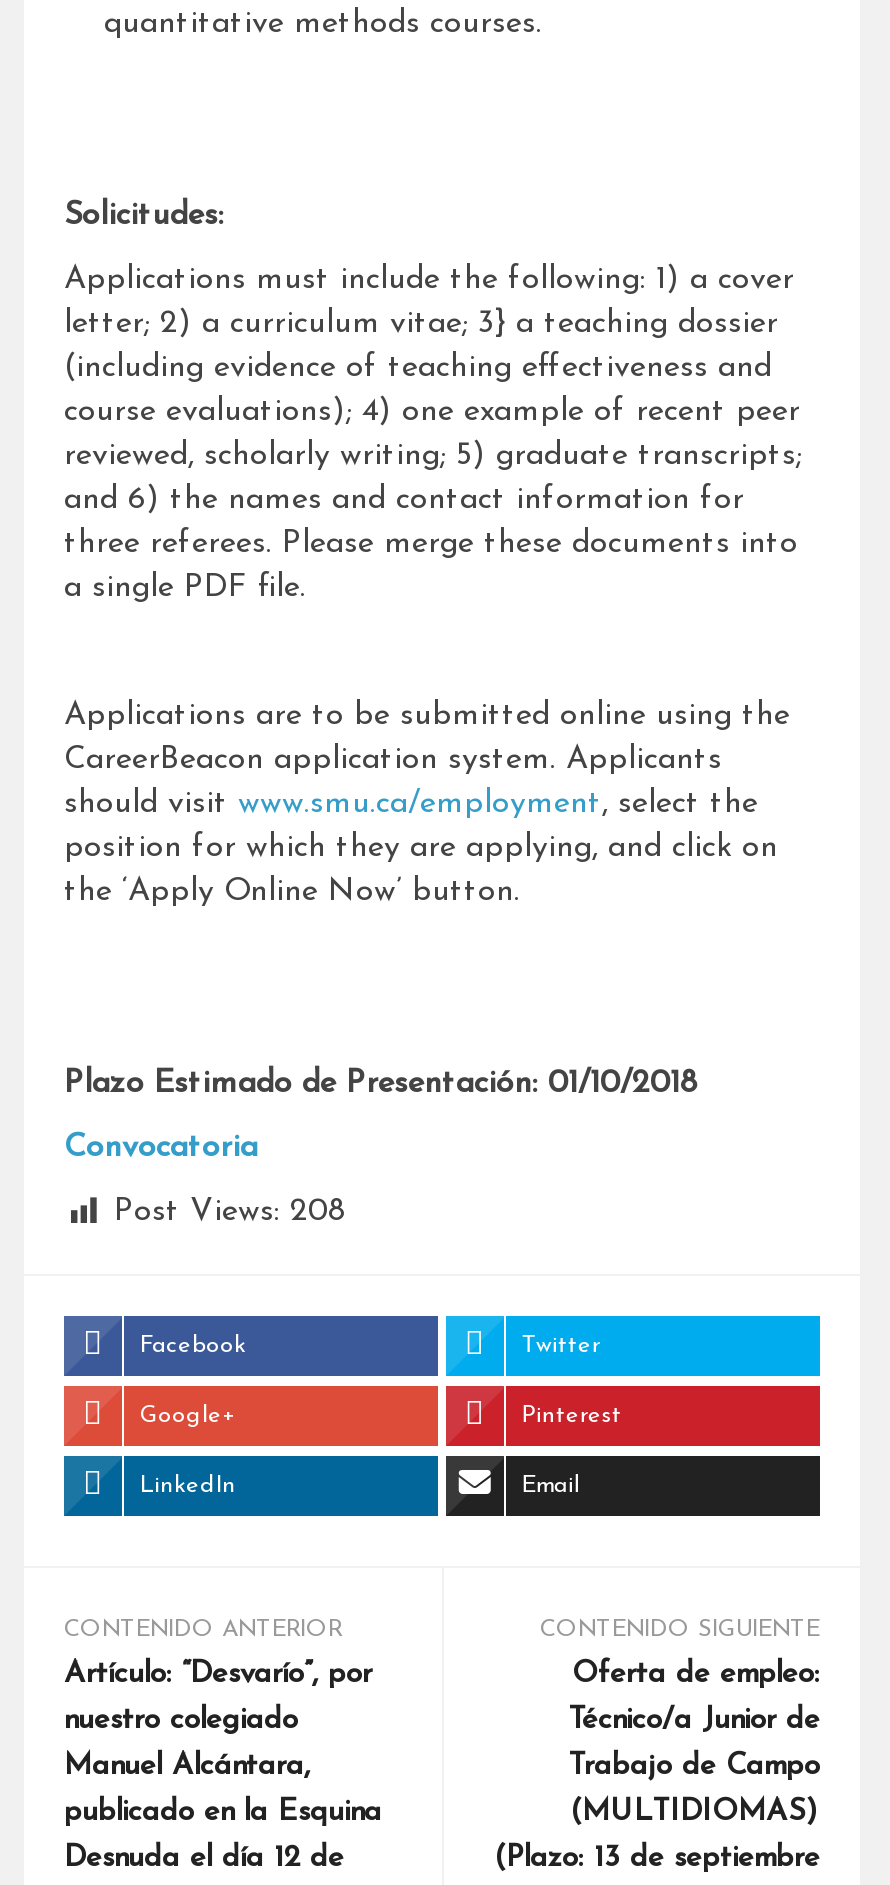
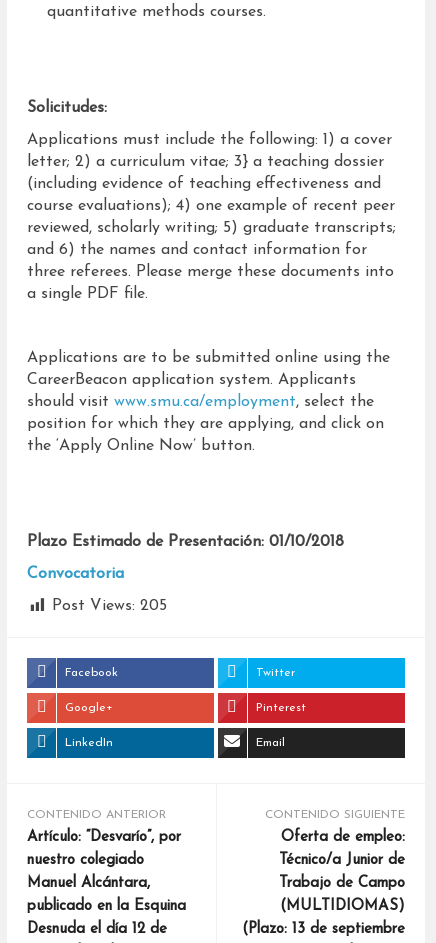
- Post Views: 208
+ Post Views: 205
